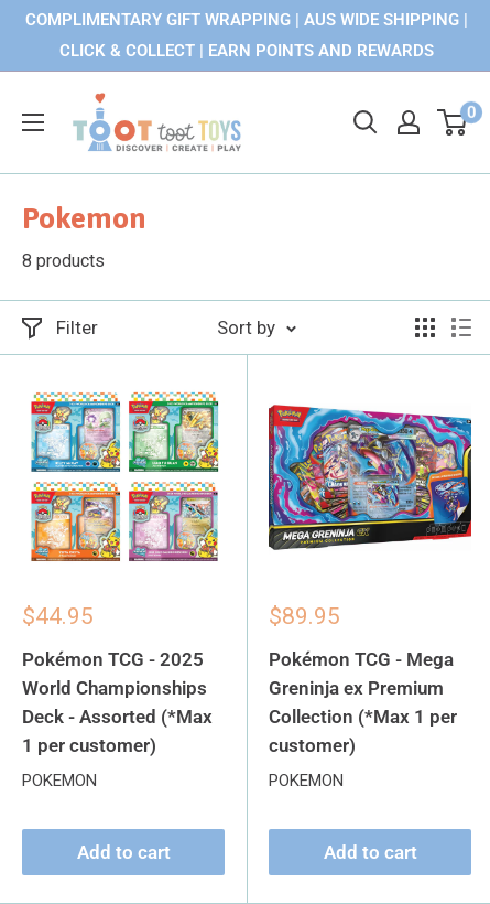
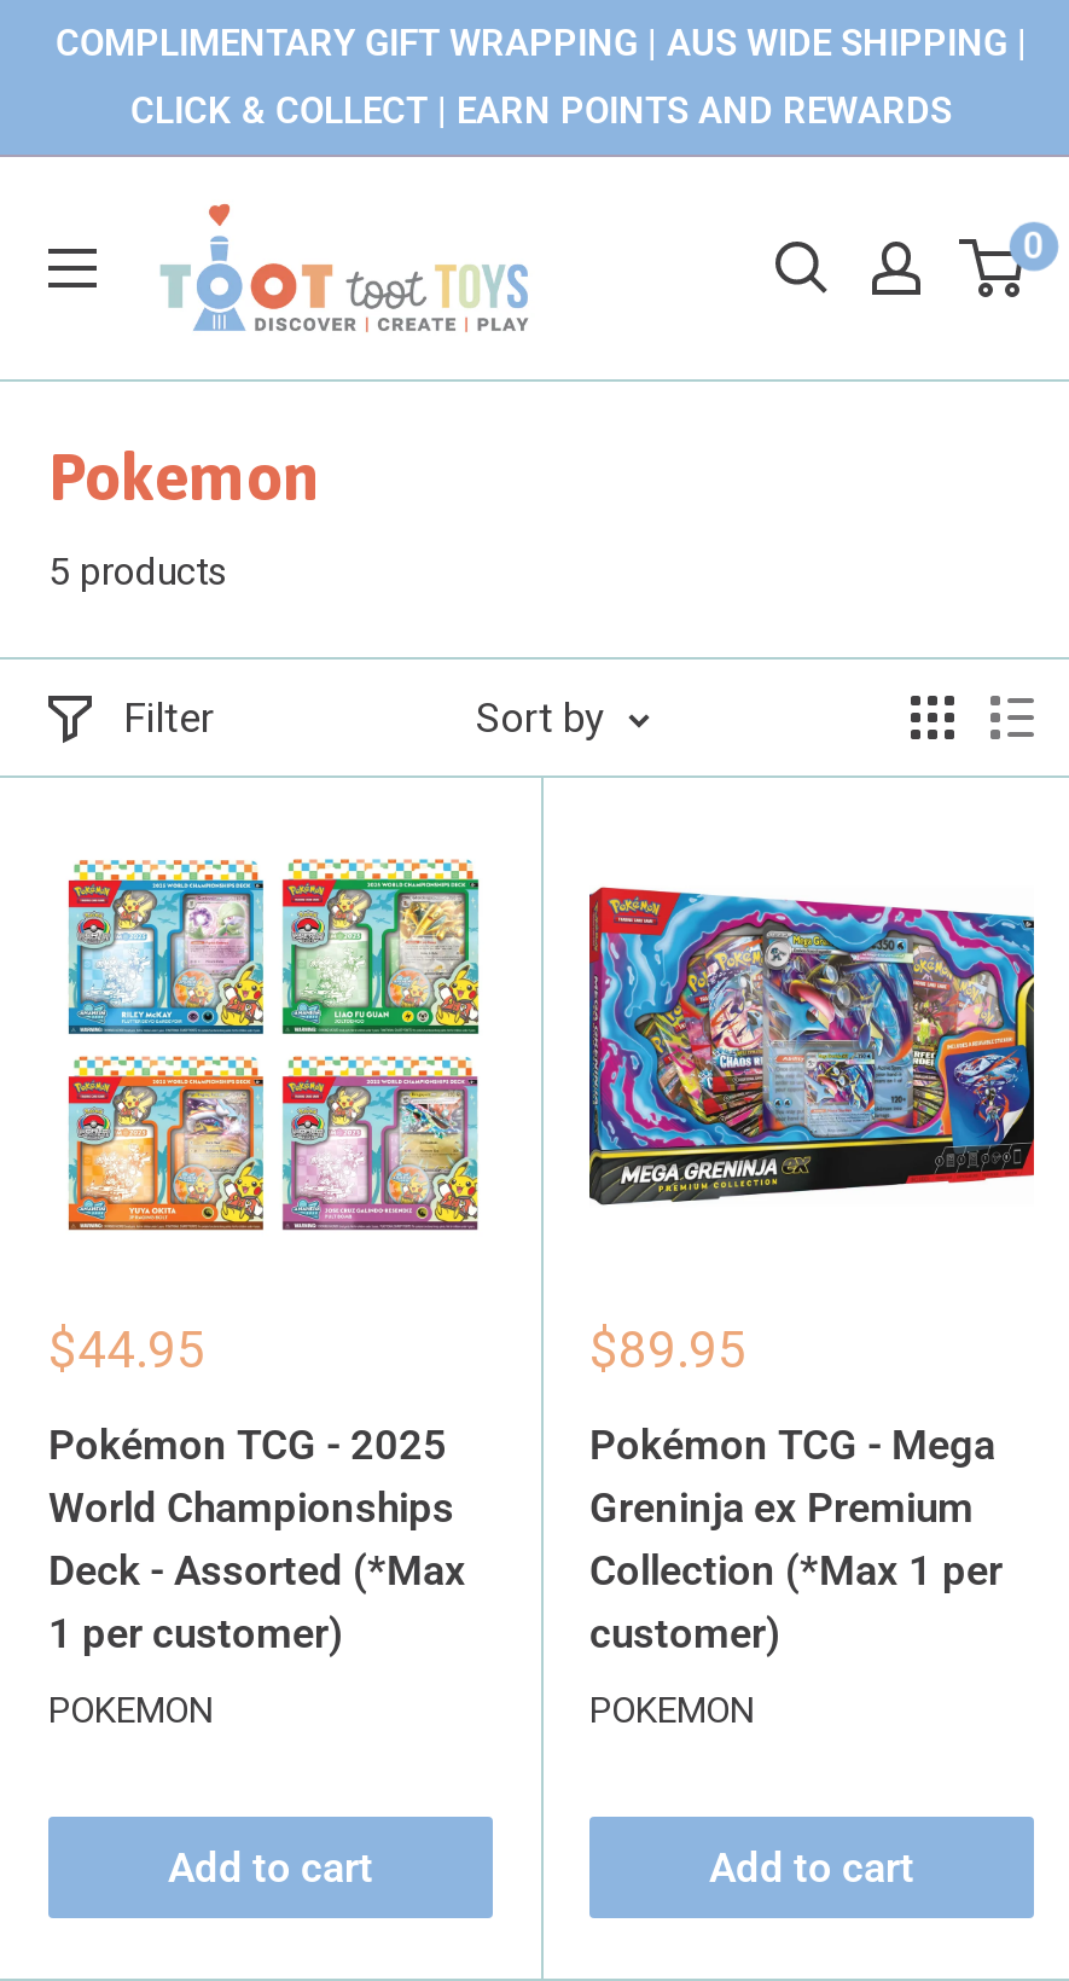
- 8 products
+ 5 products
